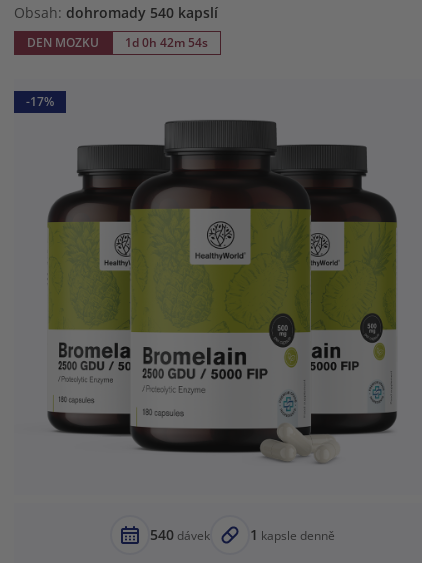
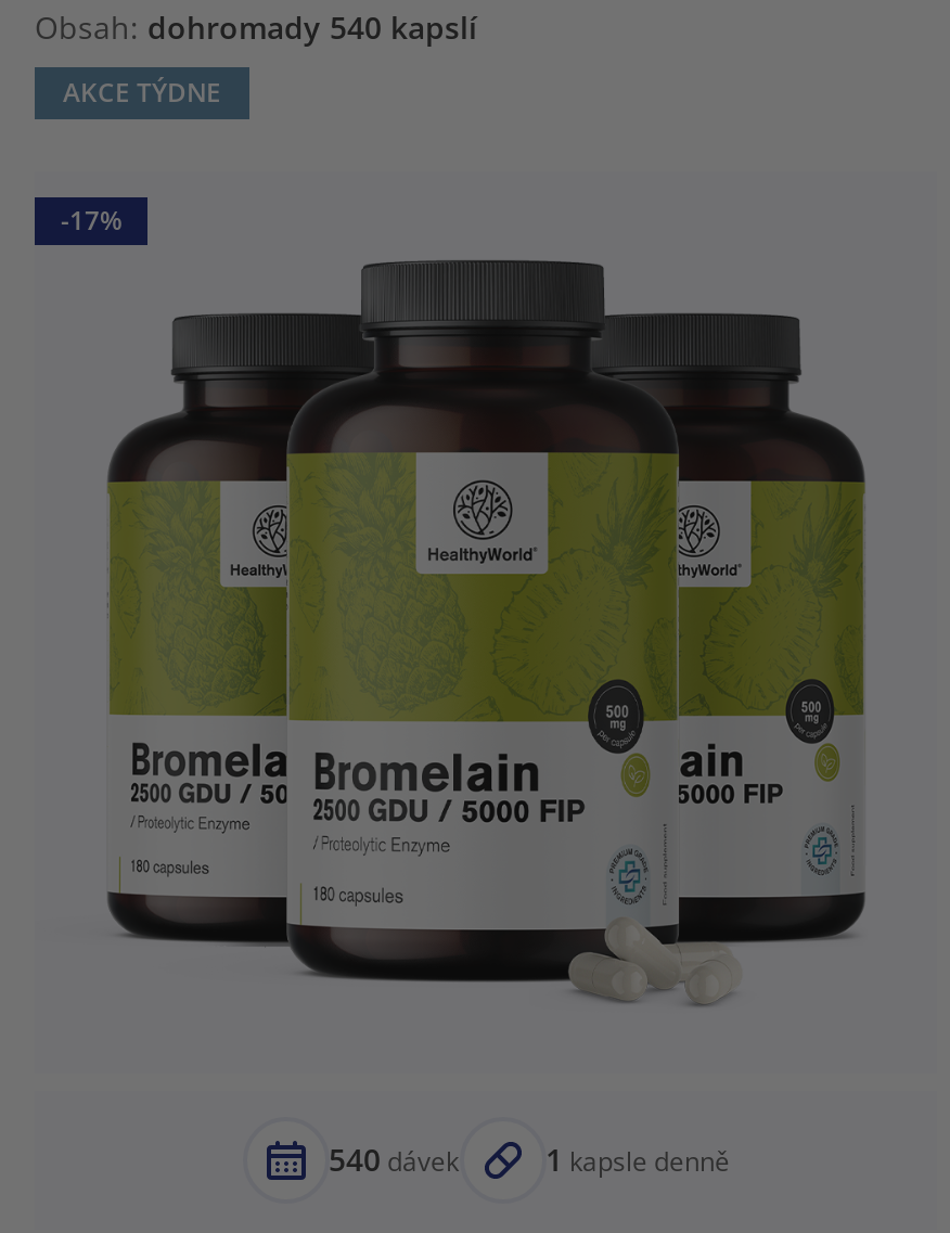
- DEN MOZKU
- 1d 0h 42m 54s
+ AKCE TÝDNE
